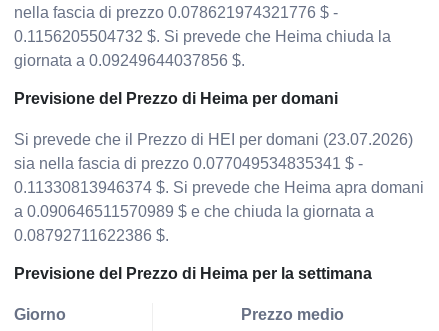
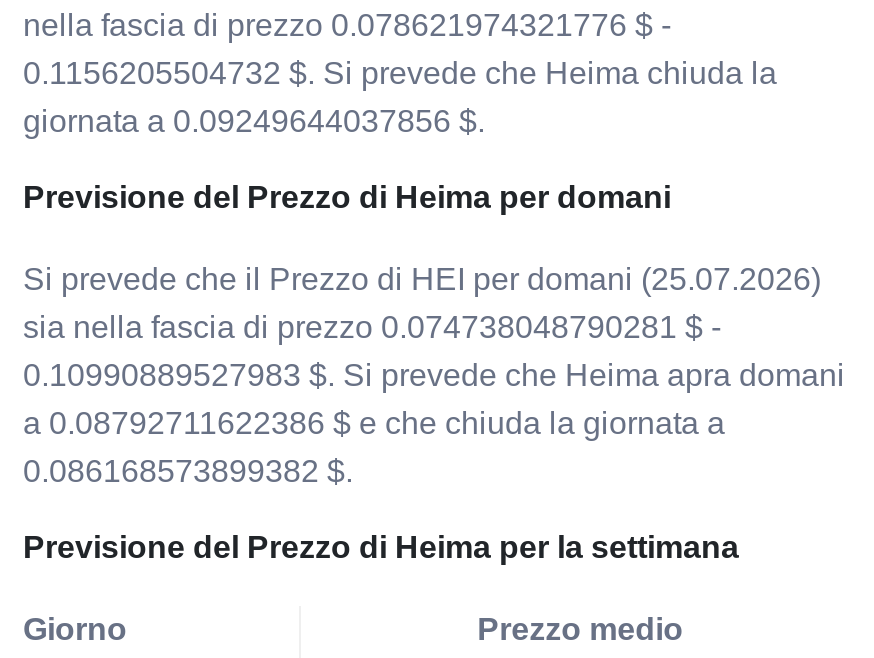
- Si prevede che il Prezzo di HEI per domani (23.07.2026)
+ Si prevede che il Prezzo di HEI per domani (25.07.2026)

- sia nella fascia di prezzo 0.077049534835341 $ -
+ sia nella fascia di prezzo 0.074738048790281 $ -

- 0.11330813946374 $. Si prevede che Heima apra domani
+ 0.10990889527983 $. Si prevede che Heima apra domani

- a 0.090646511570989 $ e che chiuda la giornata a
+ a 0.08792711622386 $ e che chiuda la giornata a

- 0.08792711622386 $.
+ 0.086168573899382 $.
